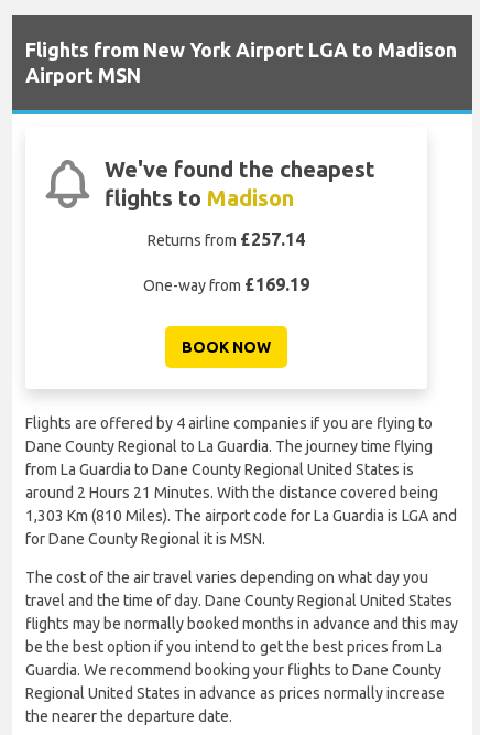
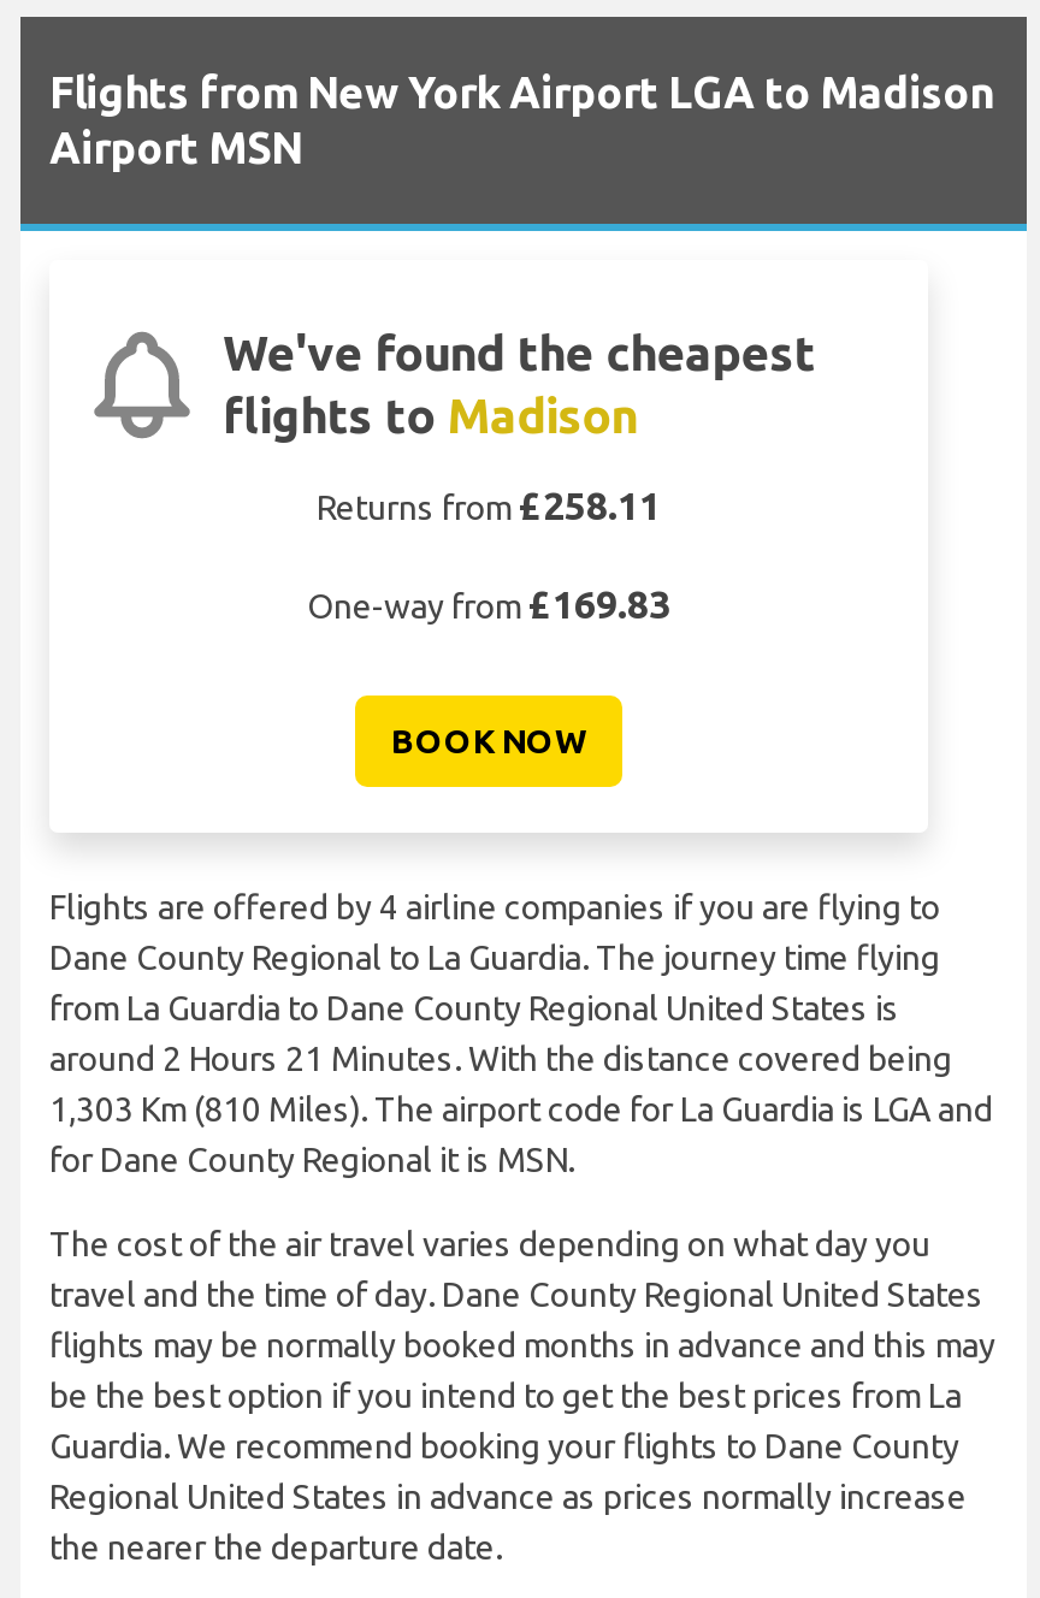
- Returns from £257.14
+ Returns from £258.11

- One-way from £169.19
+ One-way from £169.83
